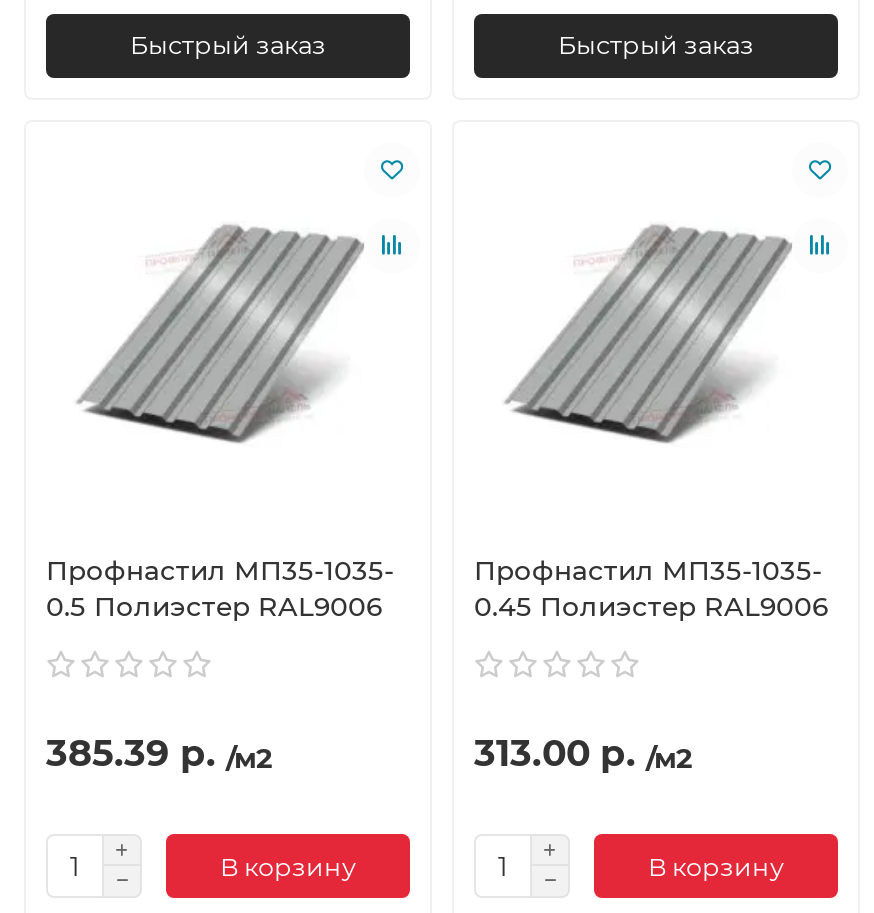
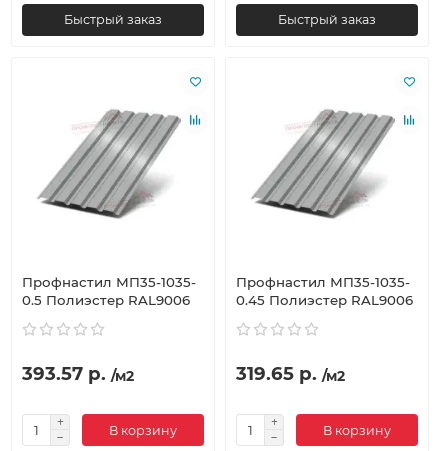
- 385.39 р. /м2
+ 393.57 р. /м2

- 313.00 р. /м2
+ 319.65 р. /м2
